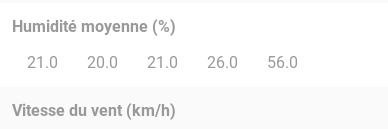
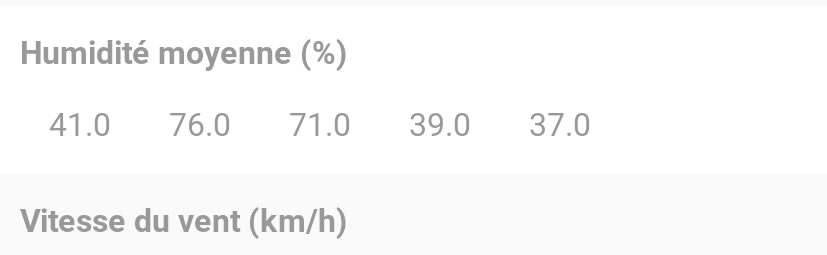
- 21.0
+ 41.0

- 20.0
+ 76.0

- 21.0
+ 71.0

- 26.0
+ 39.0

- 56.0
+ 37.0
